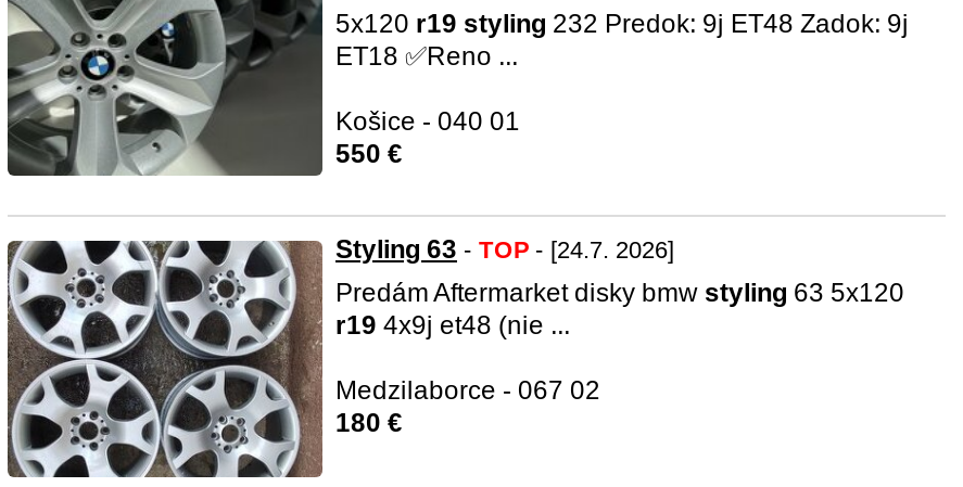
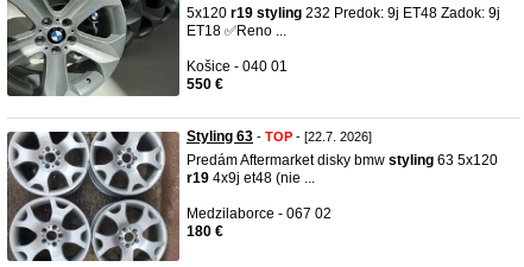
- Styling 63 - TOP - [24.7. 2026]
+ Styling 63 - TOP - [22.7. 2026]
